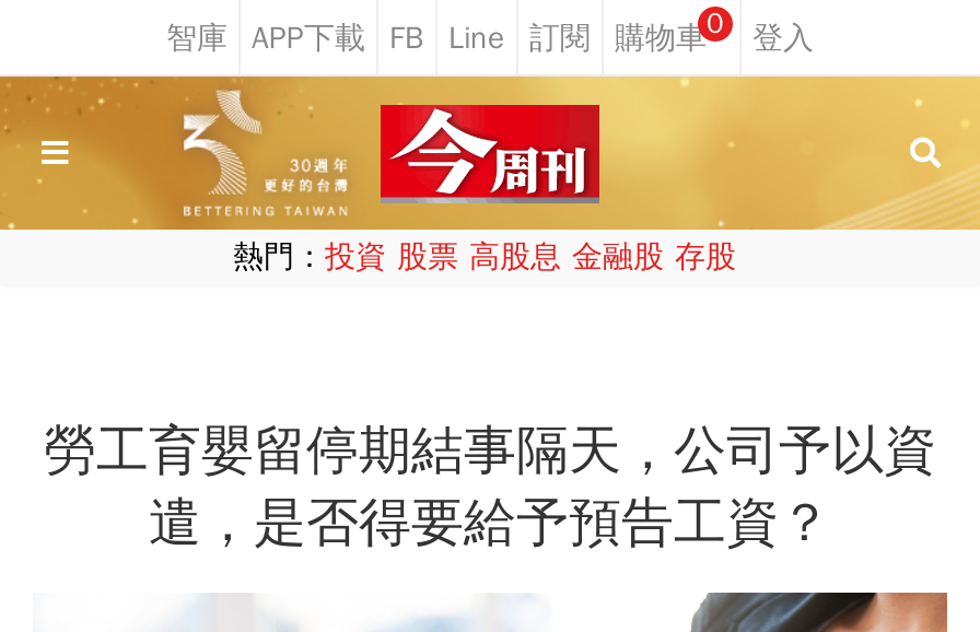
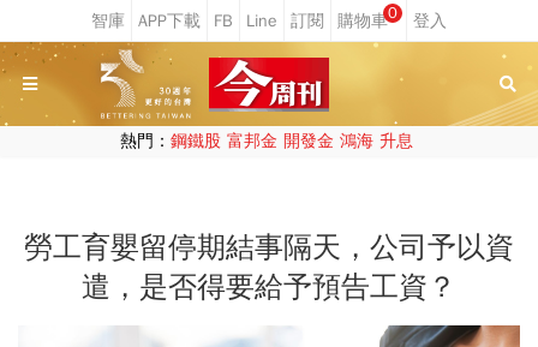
- 熱門：投資 股票 高股息 金融股 存股
+ 熱門：鋼鐵股 富邦金 開發金 鴻海 升息
